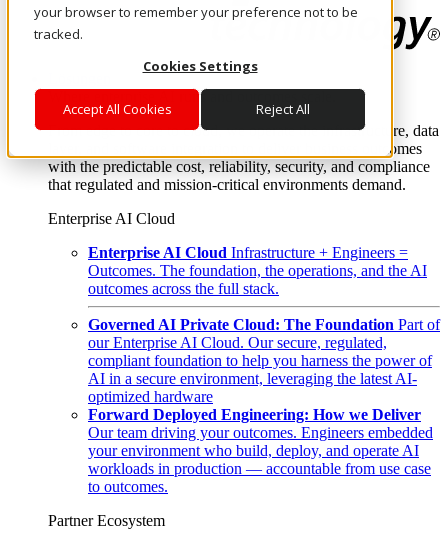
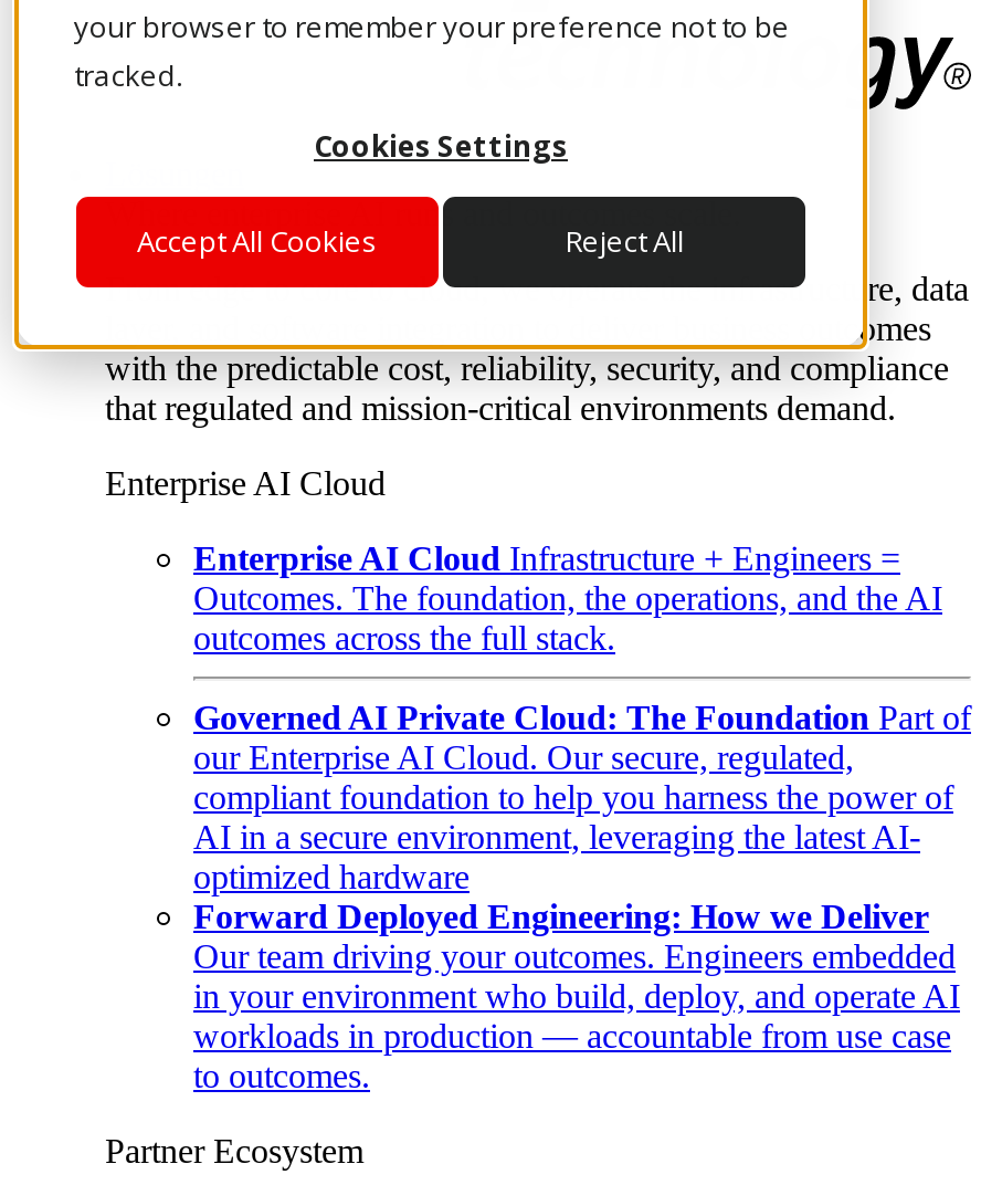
- your environment who build, deploy, and operate AI
+ in your environment who build, deploy, and operate AI
